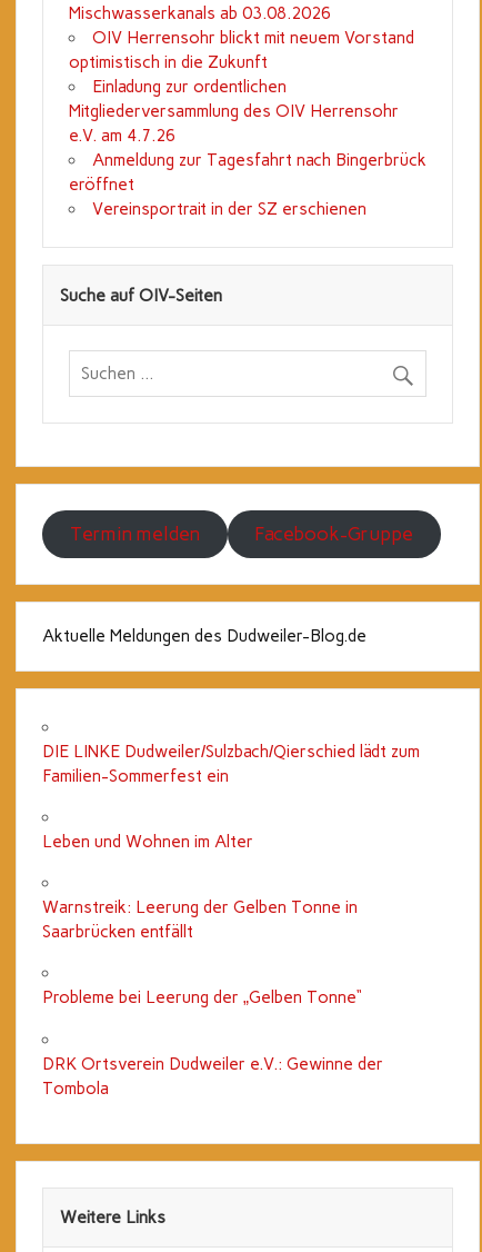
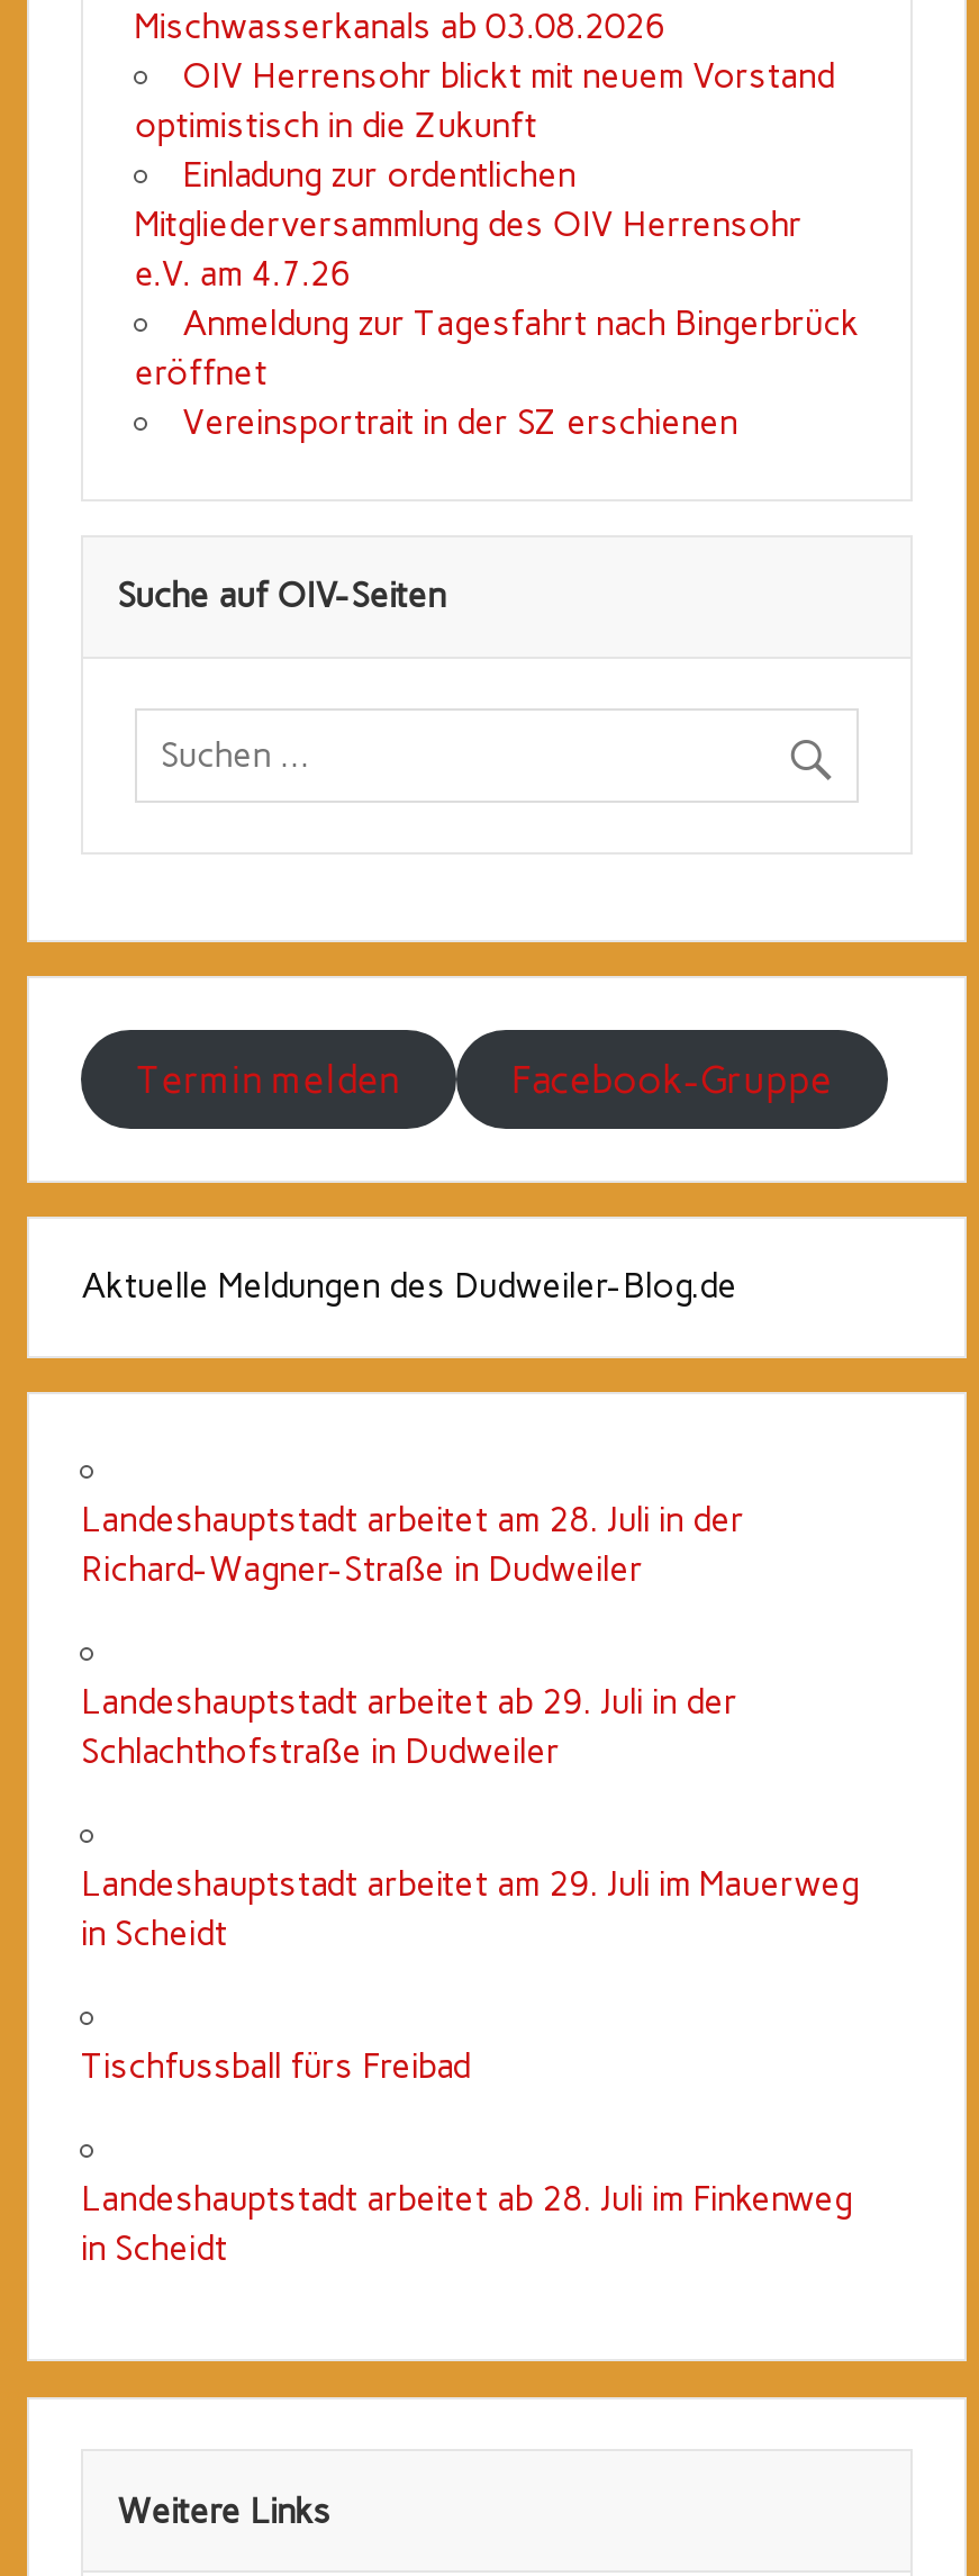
- DIE LINKE Dudweiler/Sulzbach/Qierschied lädt zum
- Familien-Sommerfest ein
+ Landeshauptstadt arbeitet am 28. Juli in der
+ Richard-Wagner-Straße in Dudweiler

- Leben und Wohnen im Alter
+ Landeshauptstadt arbeitet ab 29. Juli in der
+ Schlachthofstraße in Dudweiler

- Warnstreik: Leerung der Gelben Tonne in
- Saarbrücken entfällt
+ Landeshauptstadt arbeitet am 29. Juli im Mauerweg
+ in Scheidt

- Probleme bei Leerung der „Gelben Tonne“
+ Tischfussball fürs Freibad

- DRK Ortsverein Dudweiler e.V.: Gewinne der
- Tombola
+ Landeshauptstadt arbeitet ab 28. Juli im Finkenweg
+ in Scheidt
